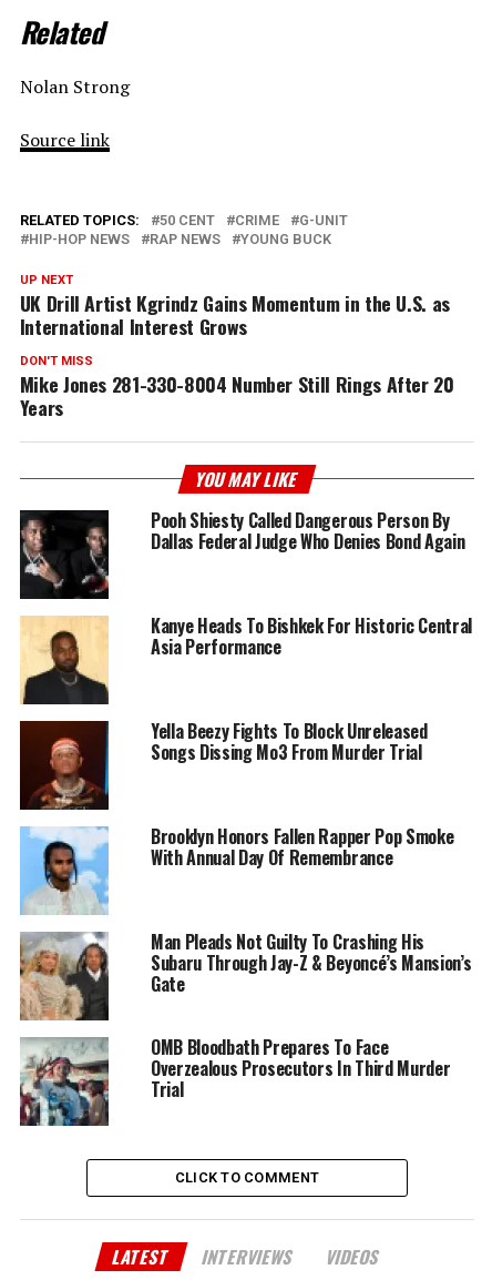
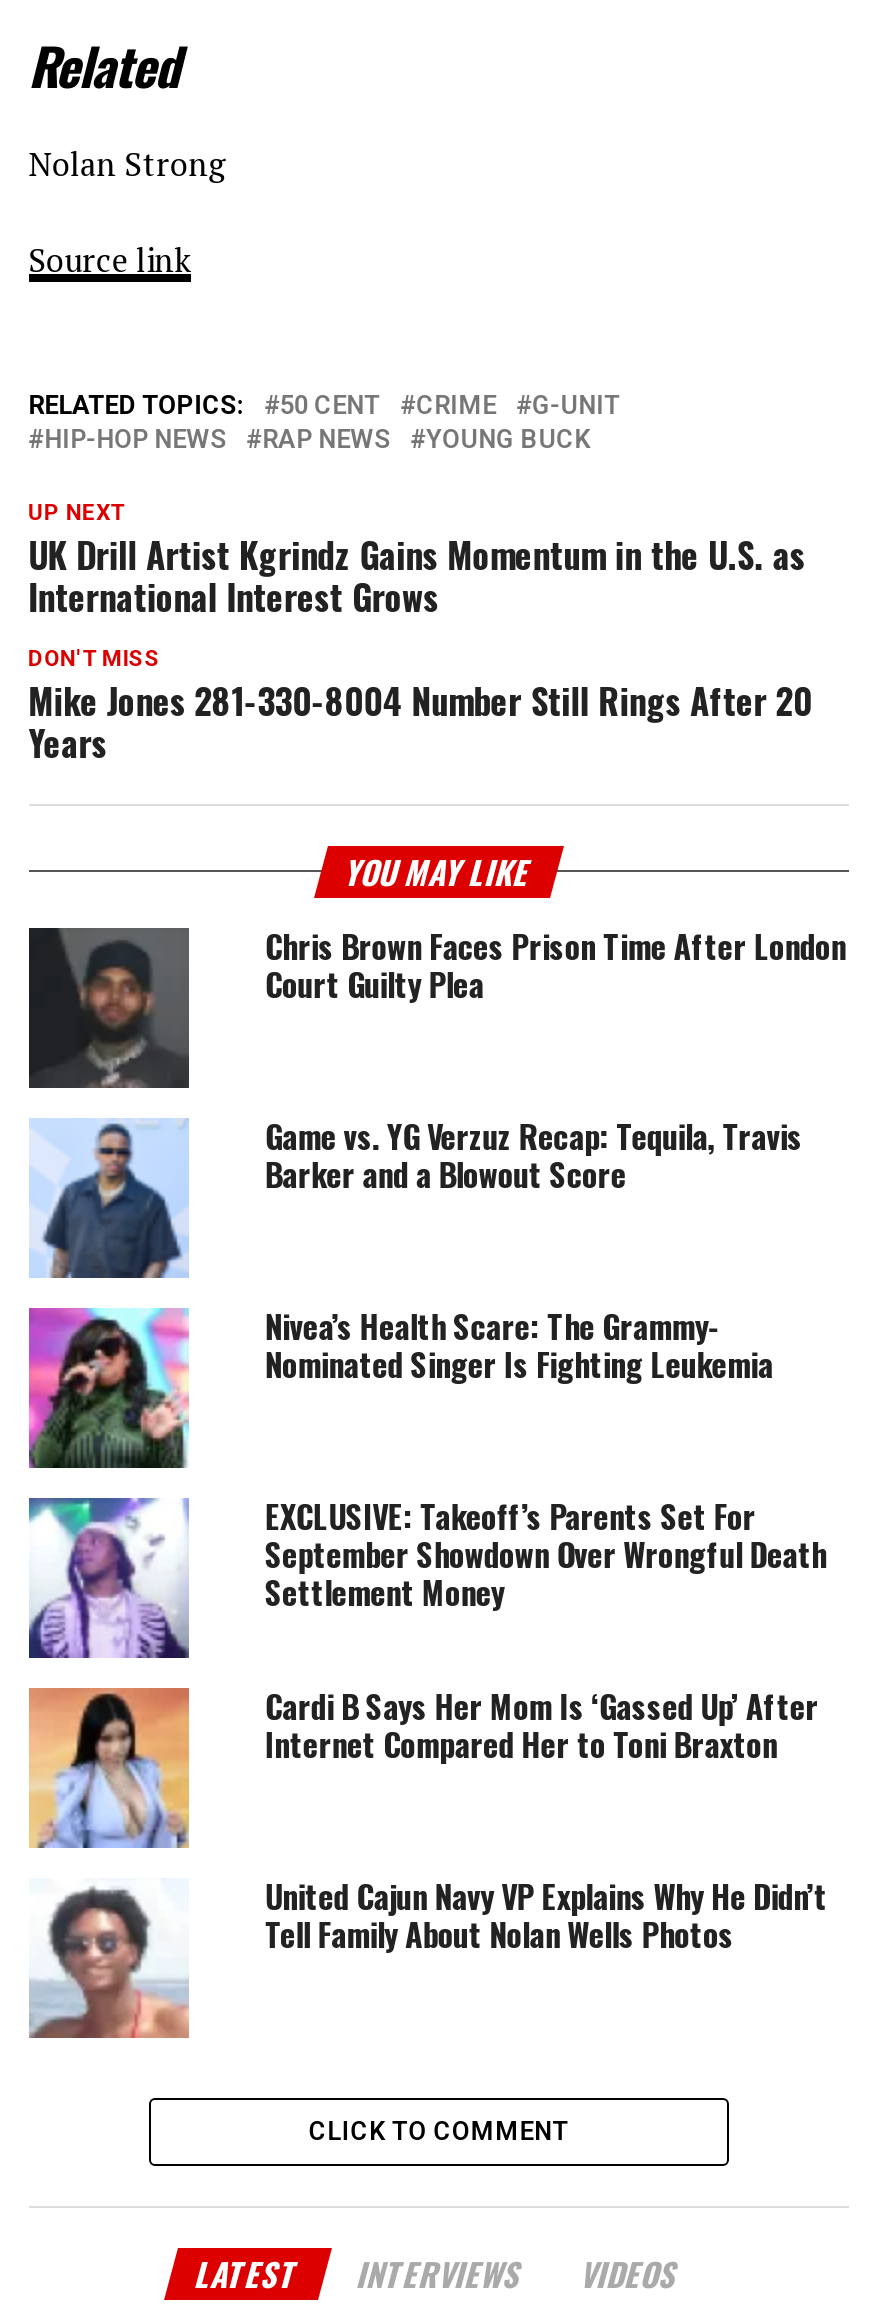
- [image]
- Pooh Shiesty Called Dangerous Person By
- Dallas Federal Judge Who Denies Bond Again
+ [image]
+ Chris Brown Faces Prison Time After London
+ Court Guilty Plea

- [image]
- Kanye Heads To Bishkek For Historic Central
- Asia Performance
+ [image]
+ Game vs. YG Verzuz Recap: Tequila, Travis
+ Barker and a Blowout Score

- [image]
- Yella Beezy Fights To Block Unreleased
- Songs Dissing Mo3 From Murder Trial
+ [image]
+ Nivea’s Health Scare: The Grammy-
+ Nominated Singer Is Fighting Leukemia

- [image]
- Brooklyn Honors Fallen Rapper Pop Smoke
- With Annual Day Of Remembrance
+ [image]
+ EXCLUSIVE: Takeoff’s Parents Set For
+ September Showdown Over Wrongful Death
+ Settlement Money

- [image]
- Man Pleads Not Guilty To Crashing His
- Subaru Through Jay-Z & Beyoncé’s Mansion’s
- Gate
+ [image]
+ Cardi B Says Her Mom Is ‘Gassed Up’ After
+ Internet Compared Her to Toni Braxton

- [image]
- OMB Bloodbath Prepares To Face
- Overzealous Prosecutors In Third Murder
- Trial
+ [image]
+ United Cajun Navy VP Explains Why He Didn’t
+ Tell Family About Nolan Wells Photos
